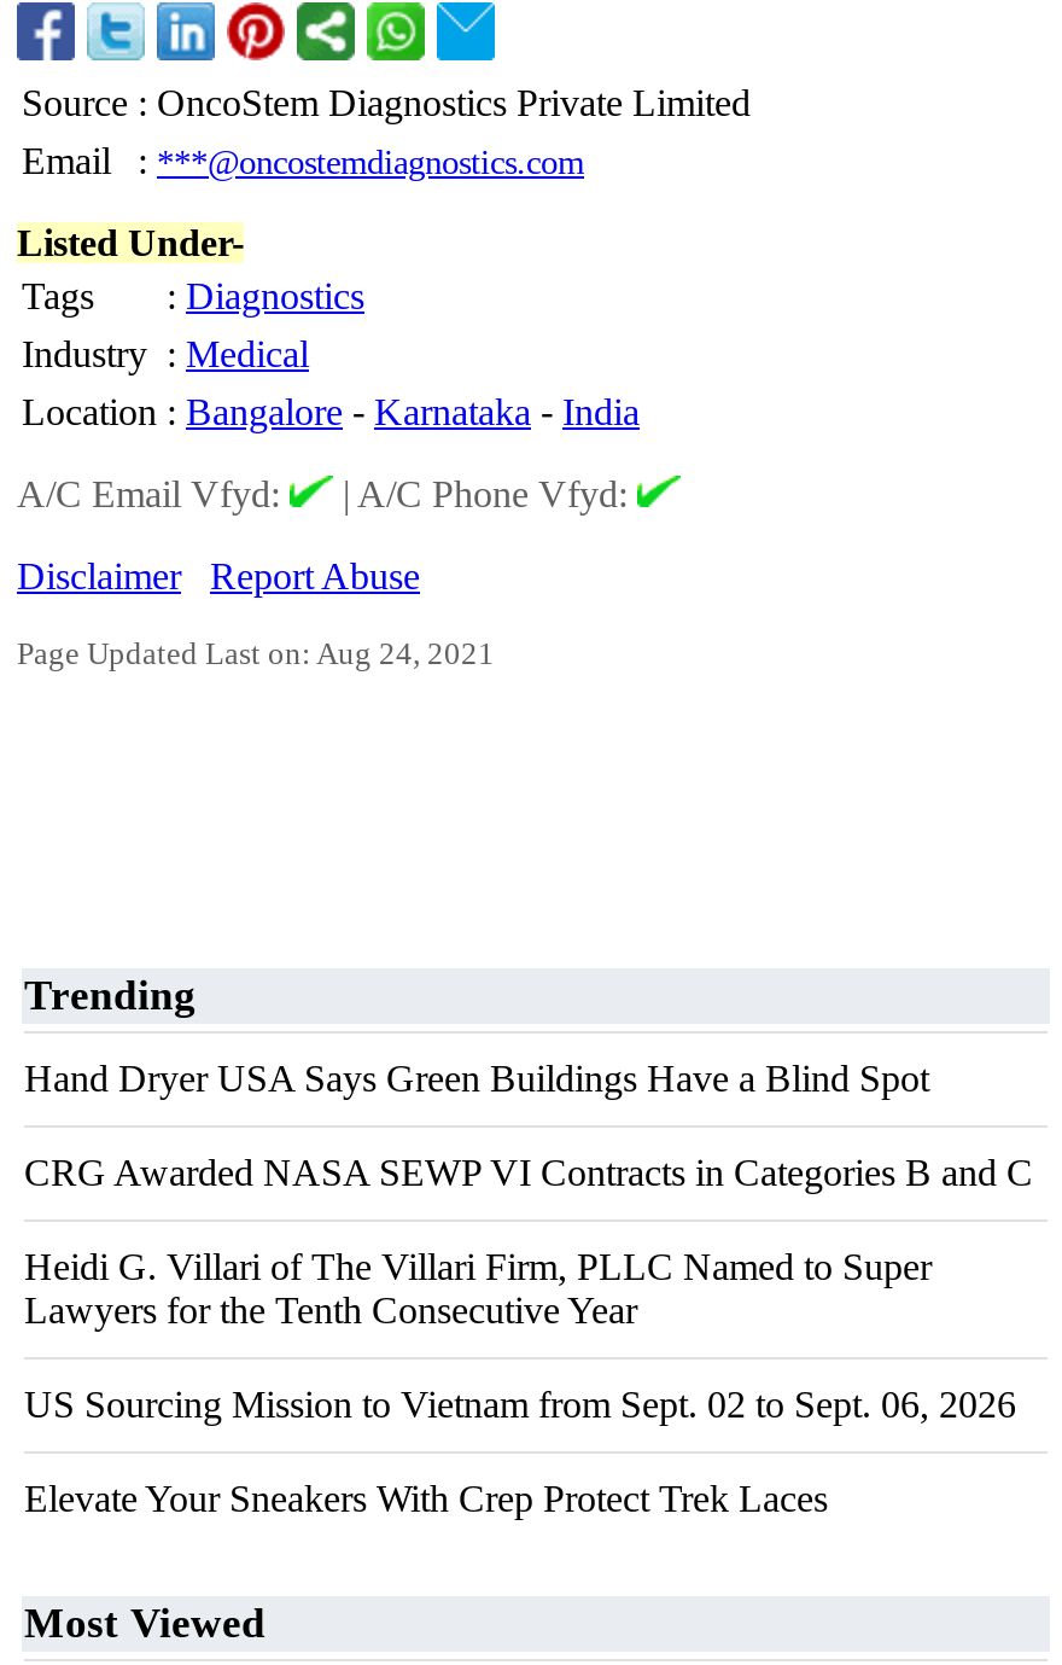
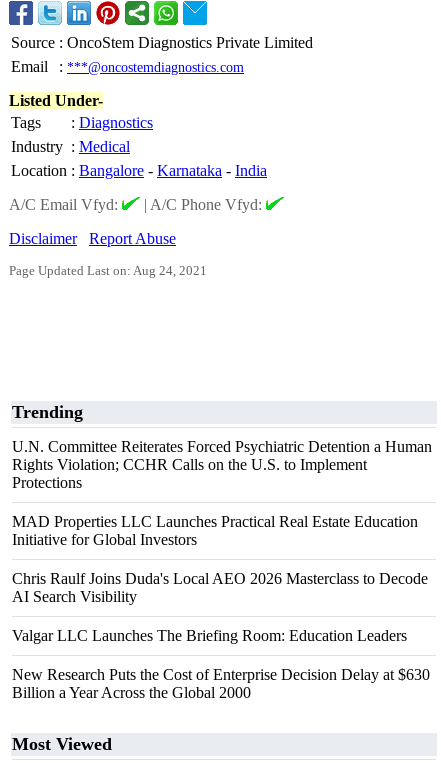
- Hand Dryer USA Says Green Buildings Have a Blind Spot
+ U.N. Committee Reiterates Forced Psychiatric Detention a Human
+ Rights Violation; CCHR Calls on the U.S. to Implement
+ Protections

- CRG Awarded NASA SEWP VI Contracts in Categories B and C
+ MAD Properties LLC Launches Practical Real Estate Education
+ Initiative for Global Investors

- Heidi G. Villari of The Villari Firm, PLLC Named to Super
- Lawyers for the Tenth Consecutive Year
+ Chris Raulf Joins Duda's Local AEO 2026 Masterclass to Decode
+ AI Search Visibility

- US Sourcing Mission to Vietnam from Sept. 02 to Sept. 06, 2026
+ Valgar LLC Launches The Briefing Room: Education Leaders

- Elevate Your Sneakers With Crep Protect Trek Laces
+ New Research Puts the Cost of Enterprise Decision Delay at $630
+ Billion a Year Across the Global 2000
